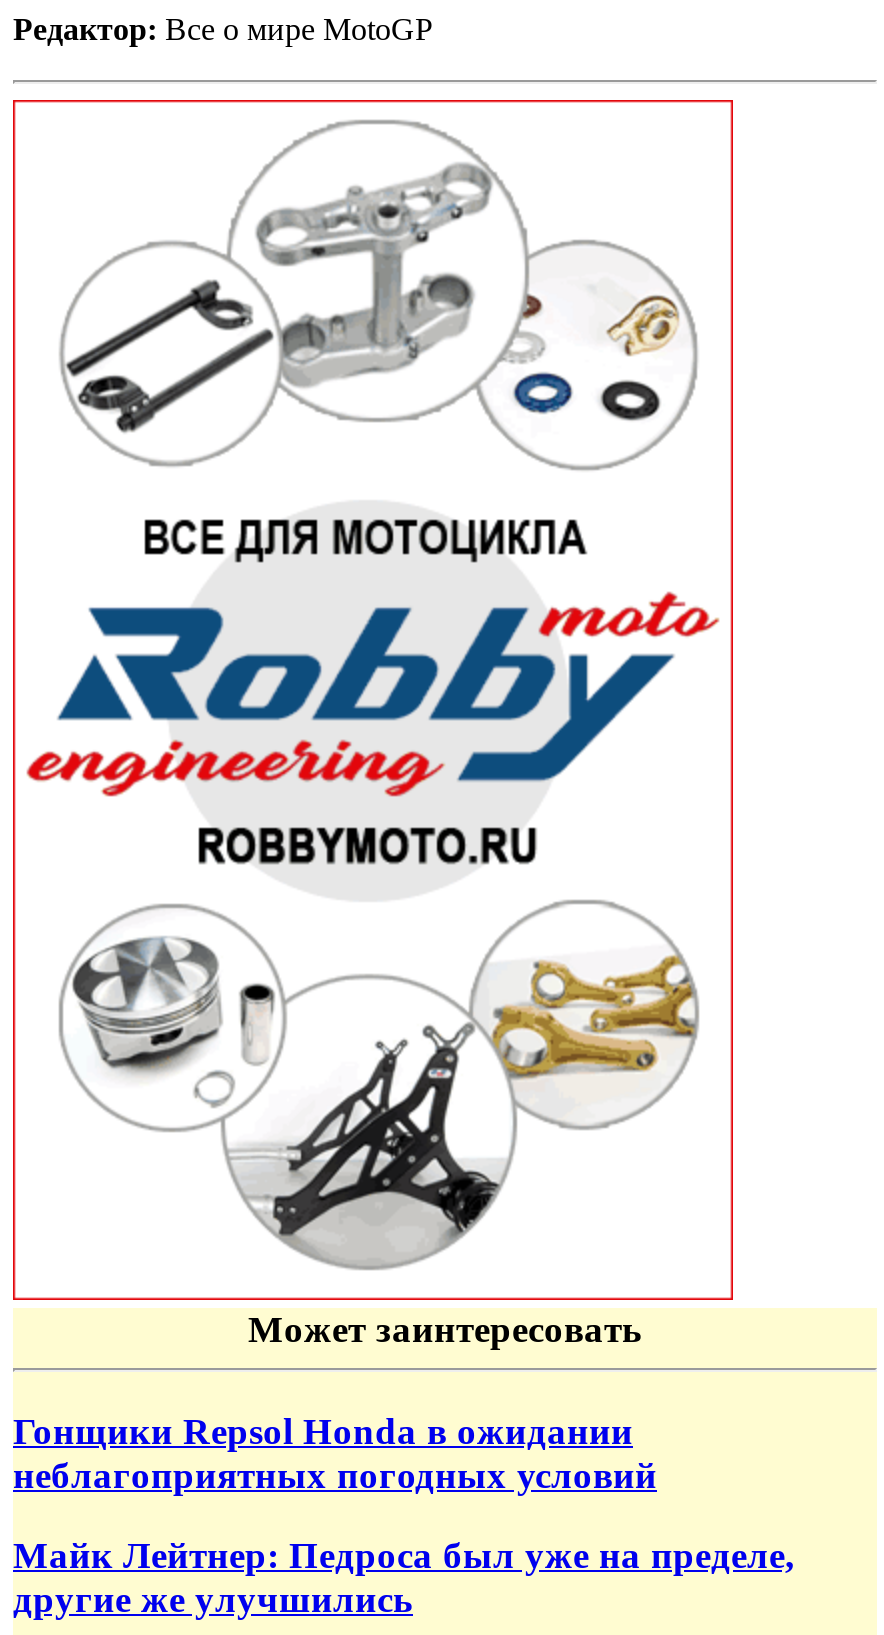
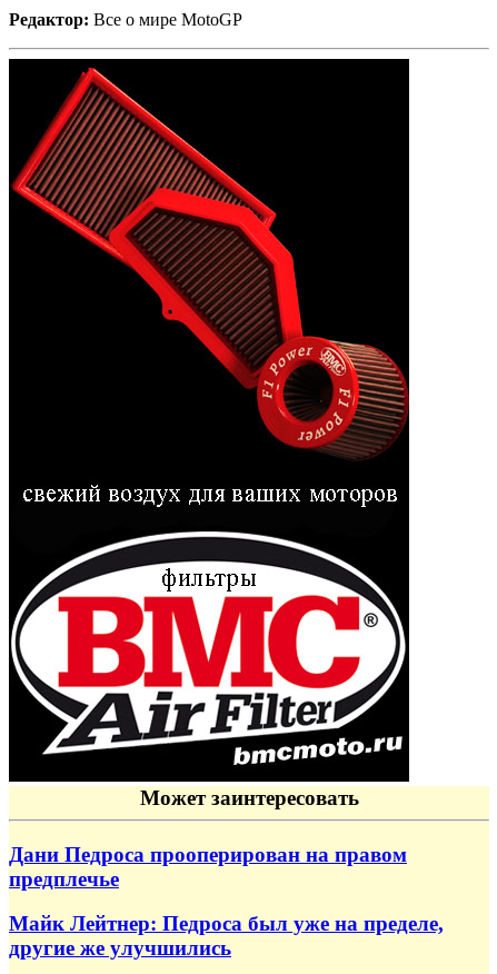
- [image]
+ [image]

- Гонщики Repsol Honda в ожидании
- неблагоприятных погодных условий
+ Дани Педроса прооперирован на правом
+ предплечье
